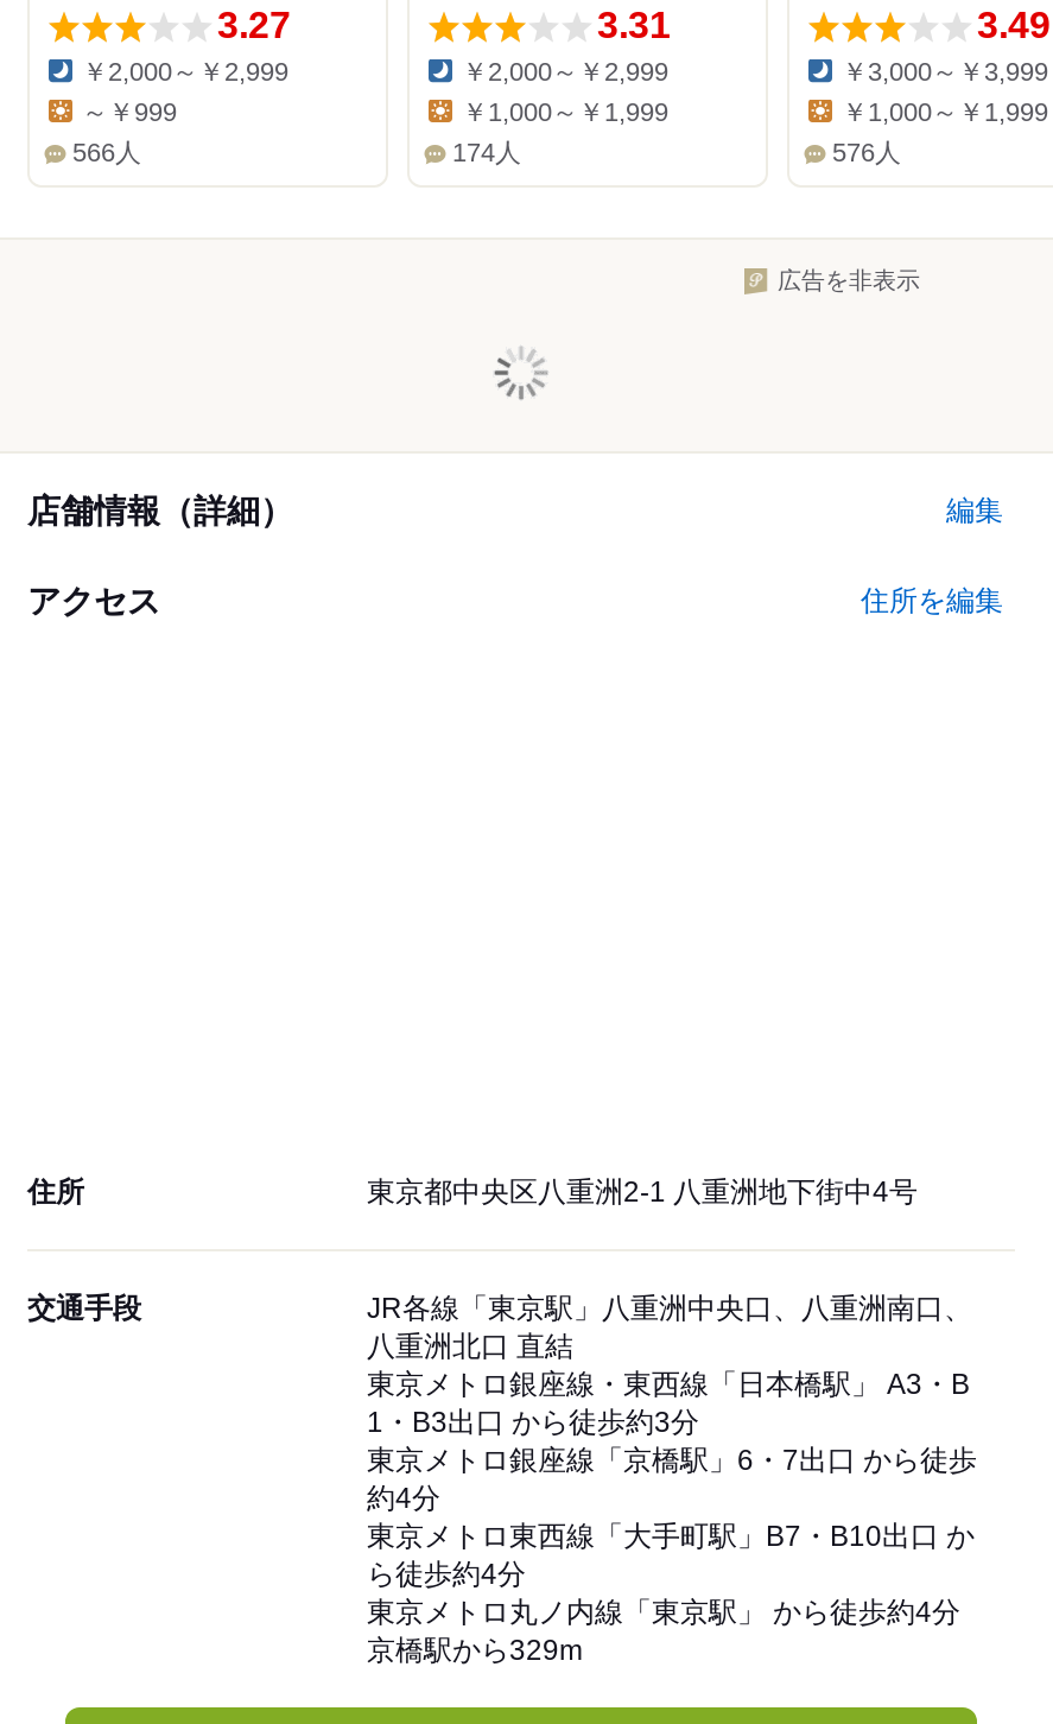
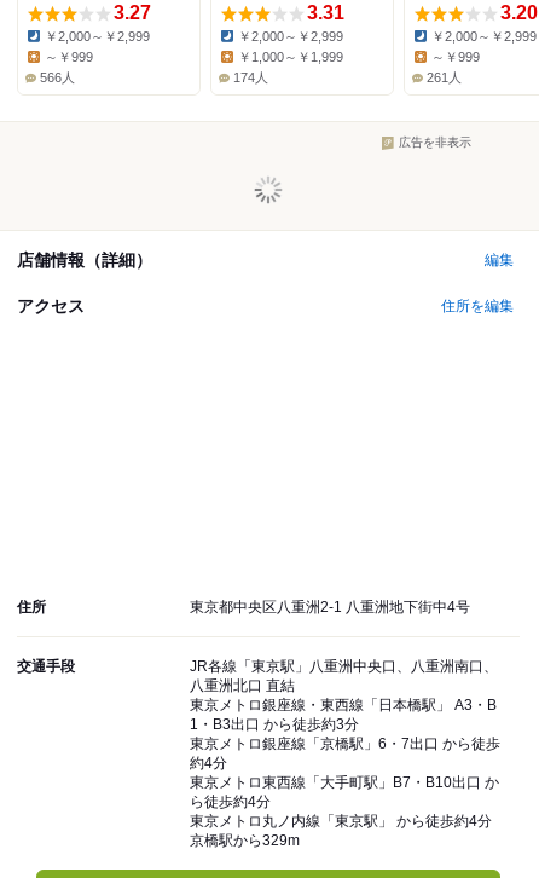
- 3.49
+ 3.20

- ￥3,000～￥3,999
+ ￥2,000～￥2,999

- ￥1,000～￥1,999
- 576人
+ ～￥999
+ 261人
